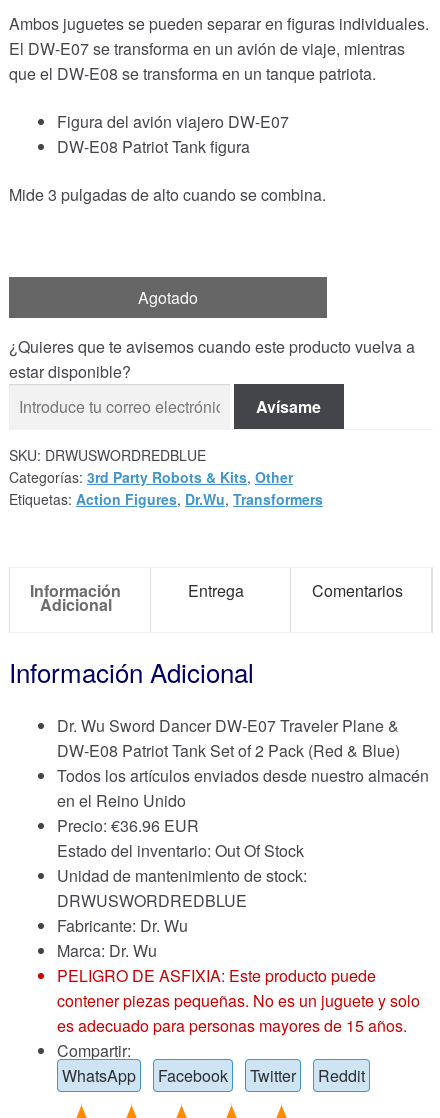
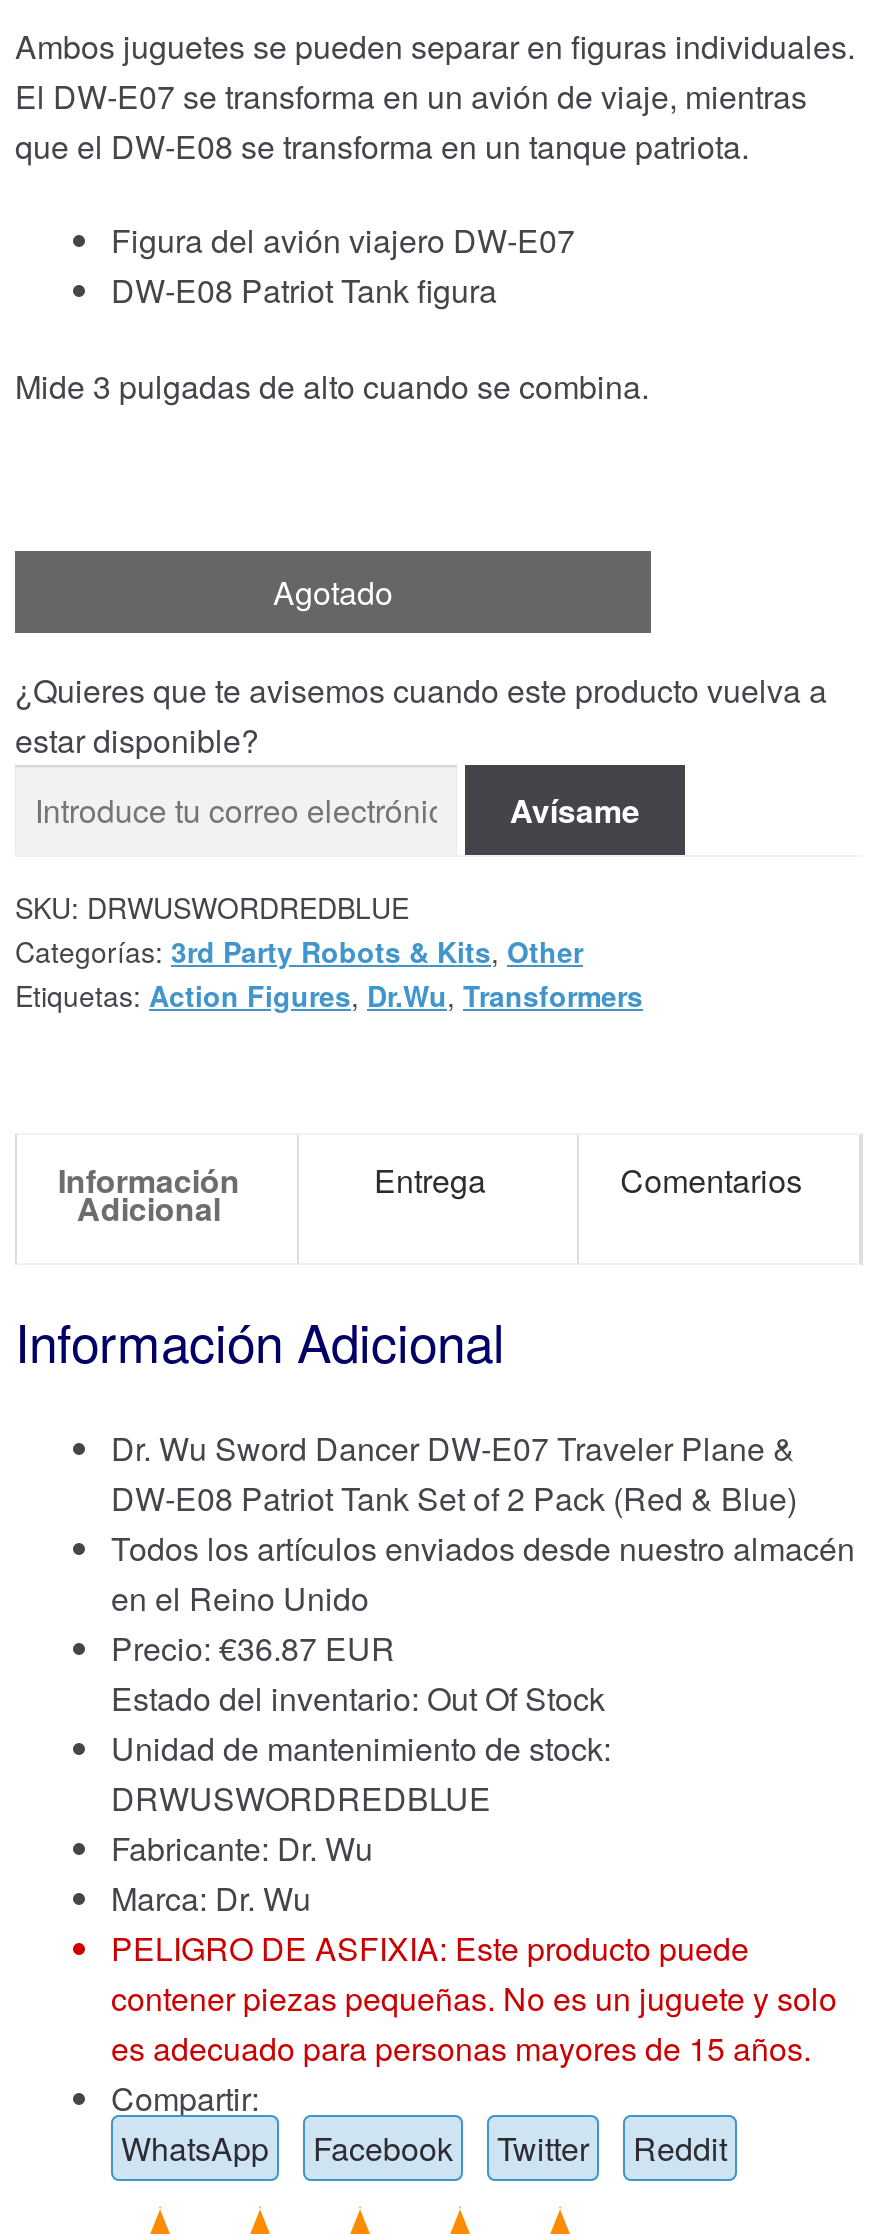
- Precio: €36.96 EUR
+ Precio: €36.87 EUR
